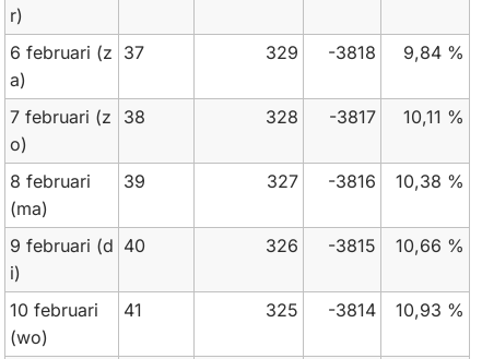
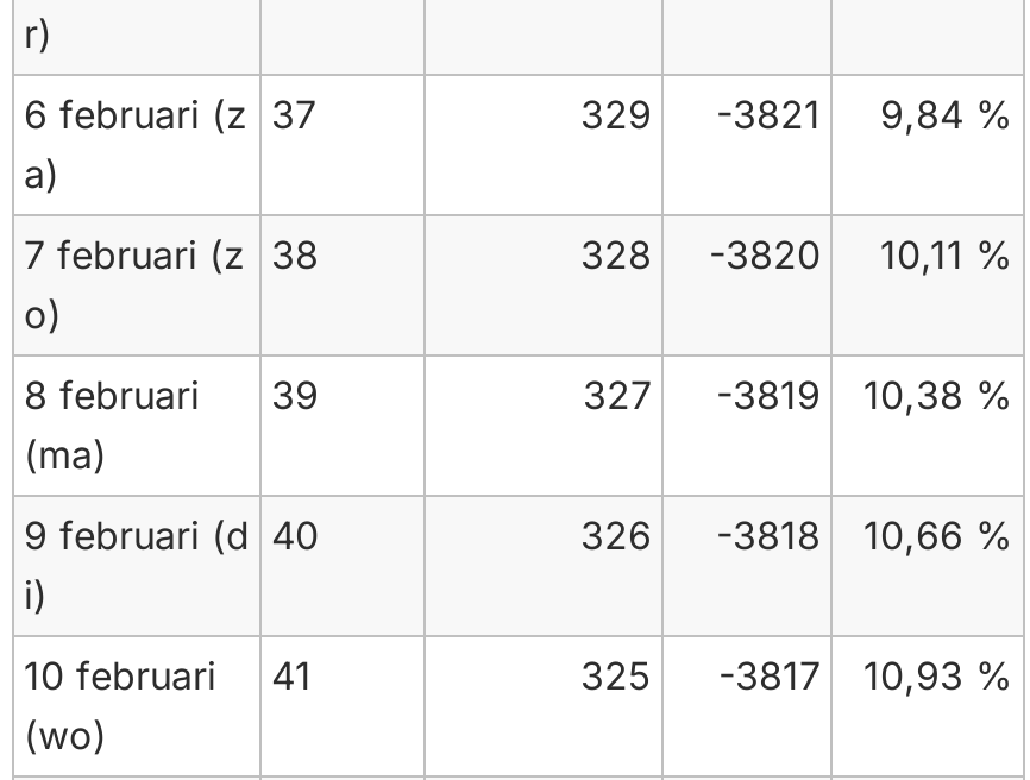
- 329 -3818 9,84 %
+ 329 -3821 9,84 %

- 328 -3817 10,11 %
+ 328 -3820 10,11 %

- 327 -3816 10,38 %
+ 327 -3819 10,38 %

- 326 -3815 10,66 %
+ 326 -3818 10,66 %

- 325 -3814 10,93 %
+ 325 -3817 10,93 %
